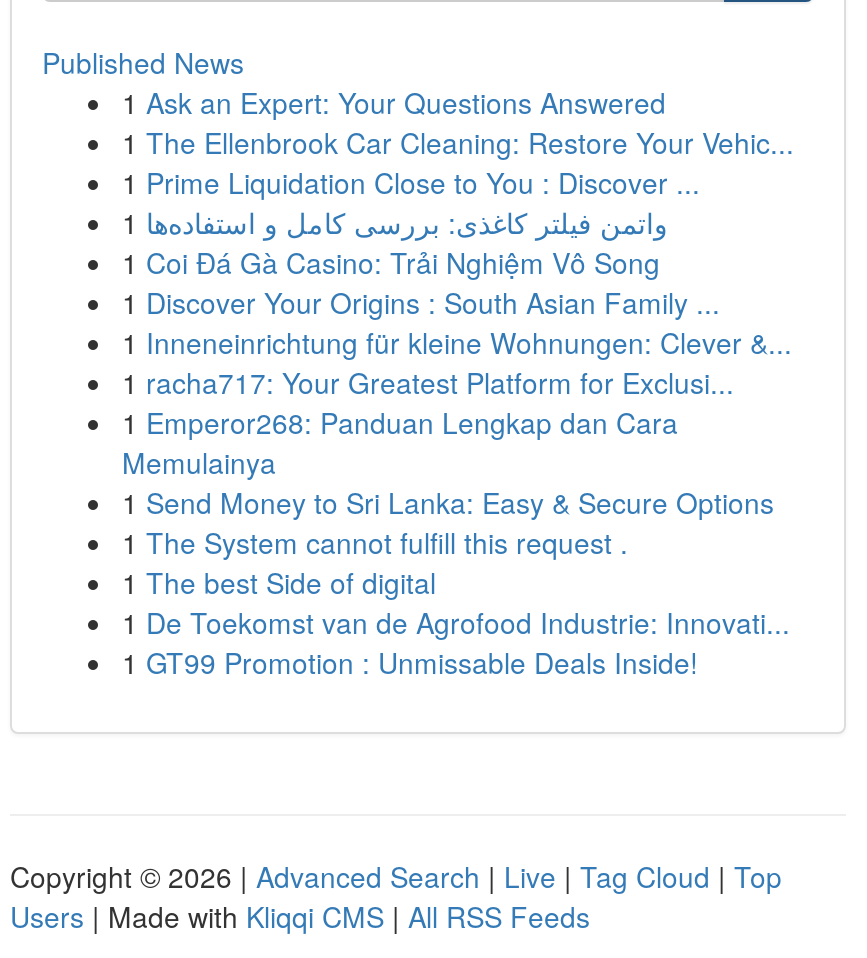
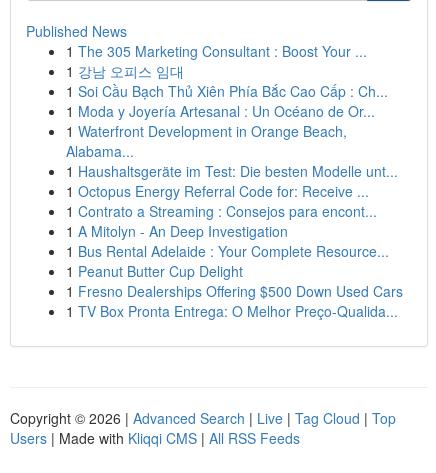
- 1 Ask an Expert: Your Questions Answered
- 1 The Ellenbrook Car Cleaning: Restore Your Vehic...
- 1 Prime Liquidation Close to You : Discover ...
- 1 واتمن فیلتر کاغذی: بررسی کامل و استفاده‌ها
- 1 Coi Đá Gà Casino: Trải Nghiệm Vô Song
- 1 Discover Your Origins : South Asian Family ...
- 1 Inneneinrichtung für kleine Wohnungen: Clever &...
- 1 racha717: Your Greatest Platform for Exclusi...
- 1 Emperor268: Panduan Lengkap dan Cara
- Memulainya
- 1 Send Money to Sri Lanka: Easy & Secure Options
- 1 The System cannot fulfill this request .
- 1 The best Side of digital
- 1 De Toekomst van de Agrofood Industrie: Innovati...
- 1 GT99 Promotion : Unmissable Deals Inside!
+ 1 The 305 Marketing Consultant : Boost Your ...
+ 1 강남 오피스 임대
+ 1 Soi Cầu Bạch Thủ Xiên Phía Bắc Cao Cấp : Ch...
+ 1 Moda y Joyería Artesanal : Un Océano de Or...
+ 1 Waterfront Development in Orange Beach,
+ Alabama...
+ 1 Haushaltsgeräte im Test: Die besten Modelle unt...
+ 1 Octopus Energy Referral Code for: Receive ...
+ 1 Contrato a Streaming : Consejos para encont...
+ 1 A Mitolyn - An Deep Investigation
+ 1 Bus Rental Adelaide : Your Complete Resource...
+ 1 Peanut Butter Cup Delight
+ 1 Fresno Dealerships Offering $500 Down Used Cars
+ 1 TV Box Pronta Entrega: O Melhor Preço-Qualida...
